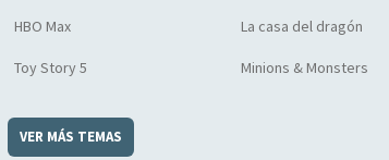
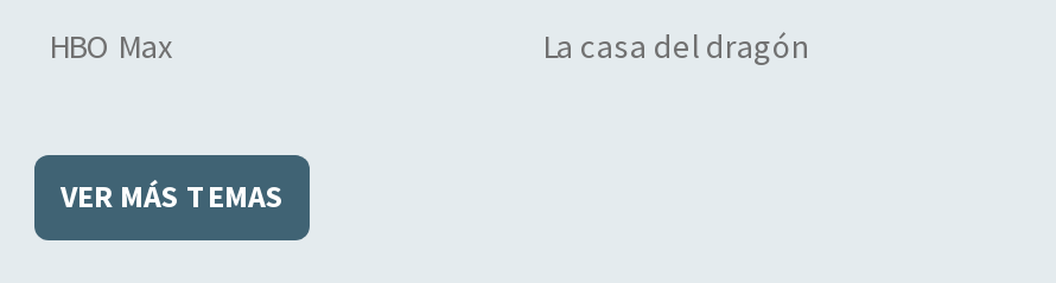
- Toy Story 5
- Minions & Monsters
